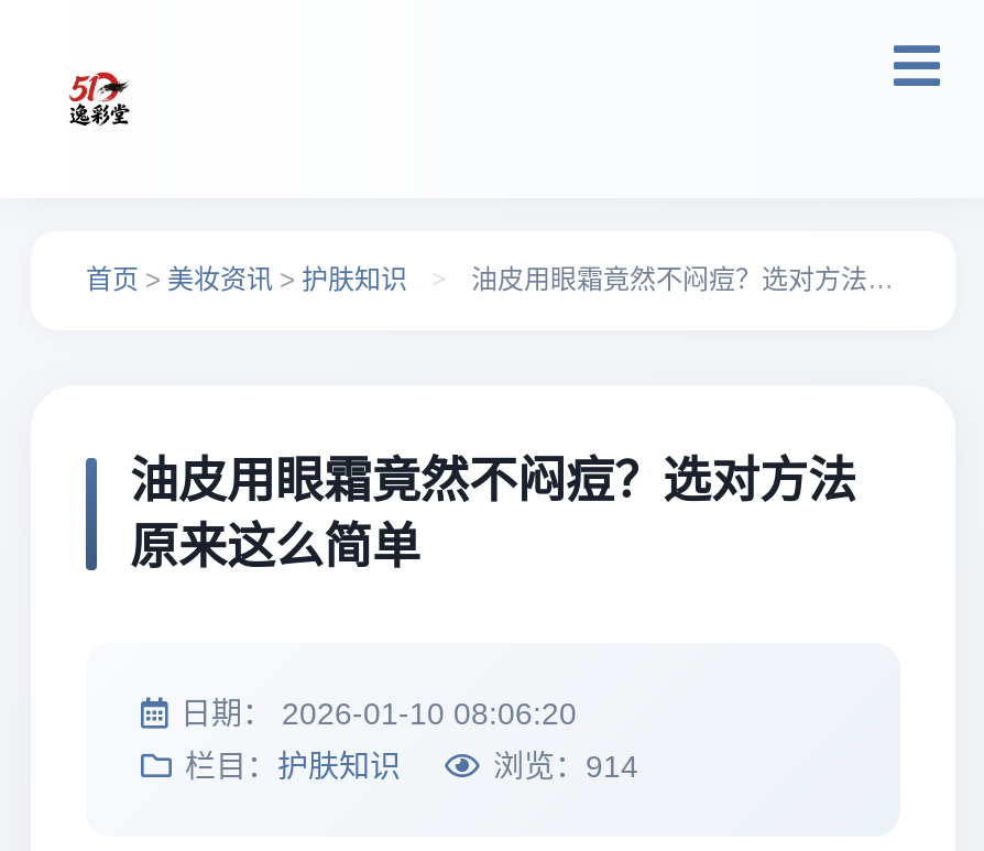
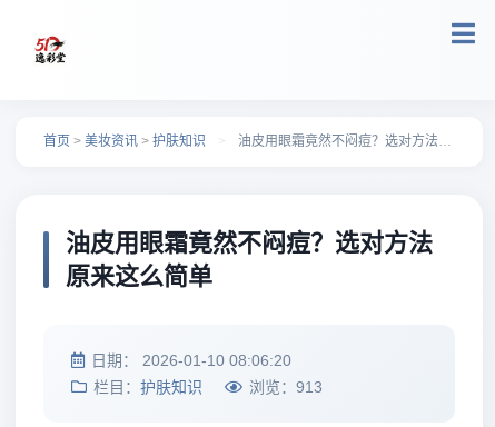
- 浏览：914
+ 浏览：913
